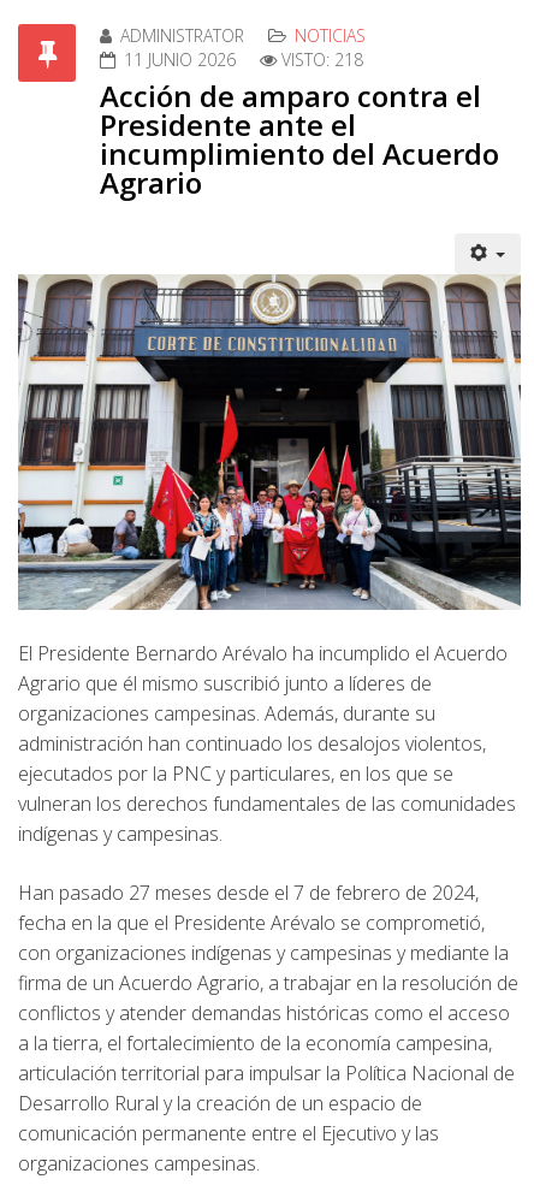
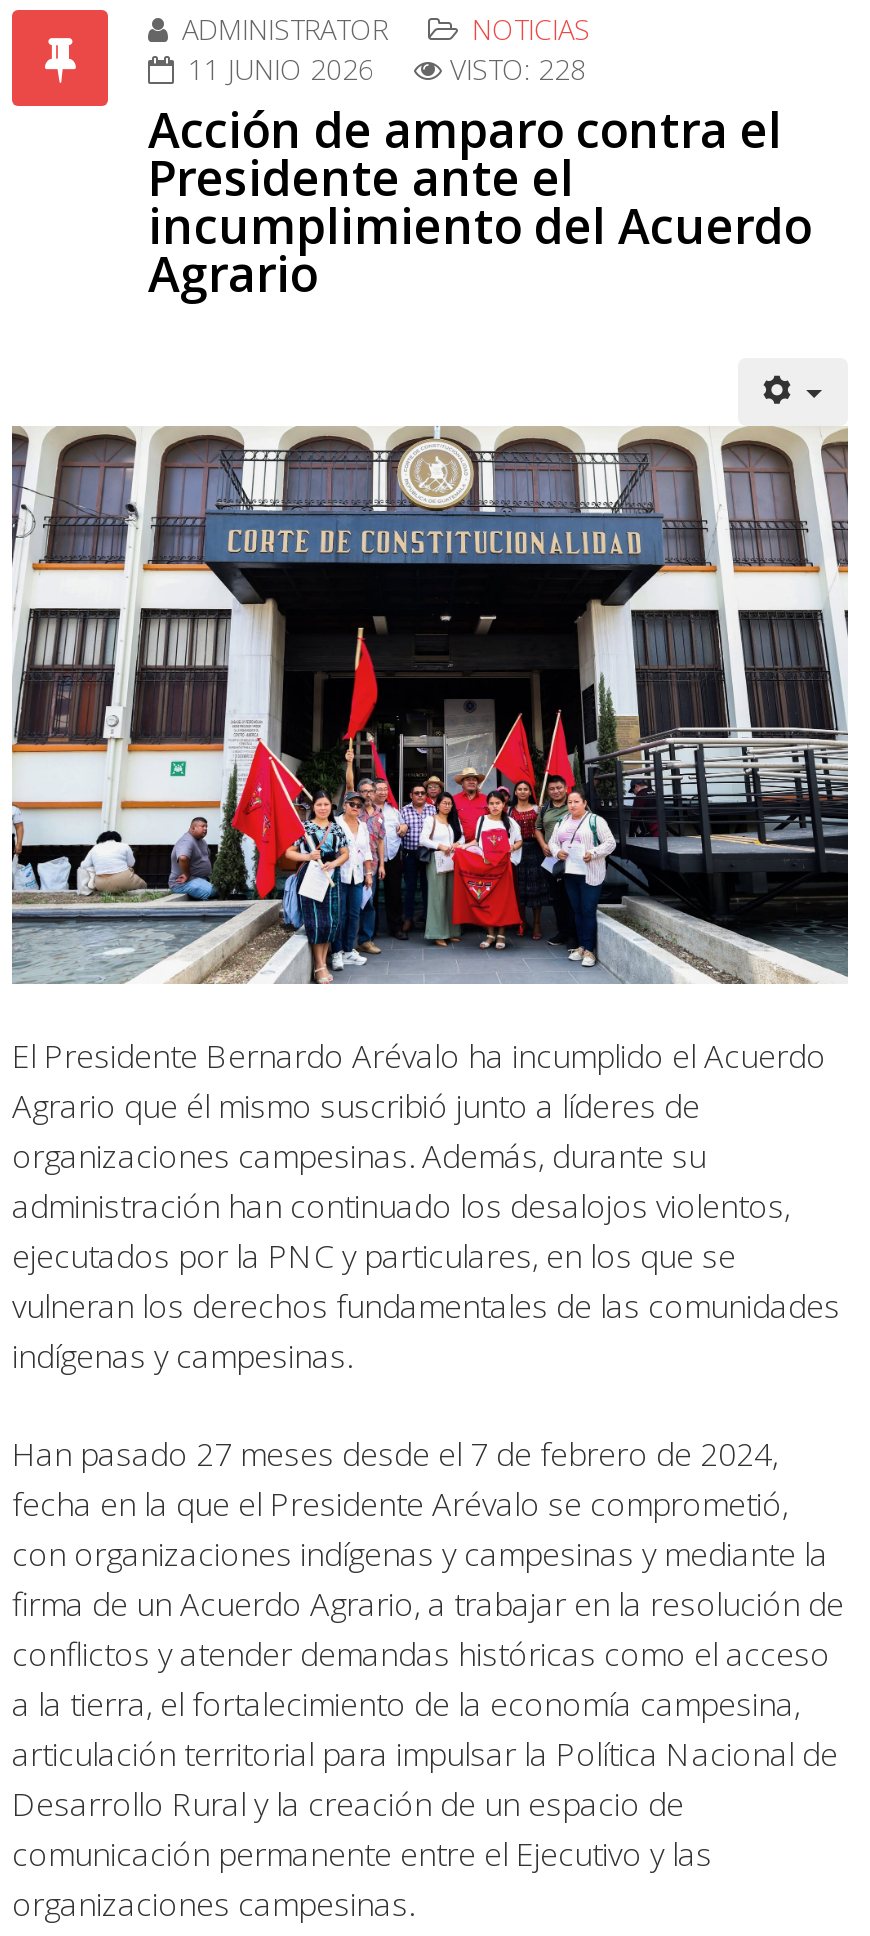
- 11 JUNIO 2026 VISTO: 218
+ 11 JUNIO 2026 VISTO: 228
